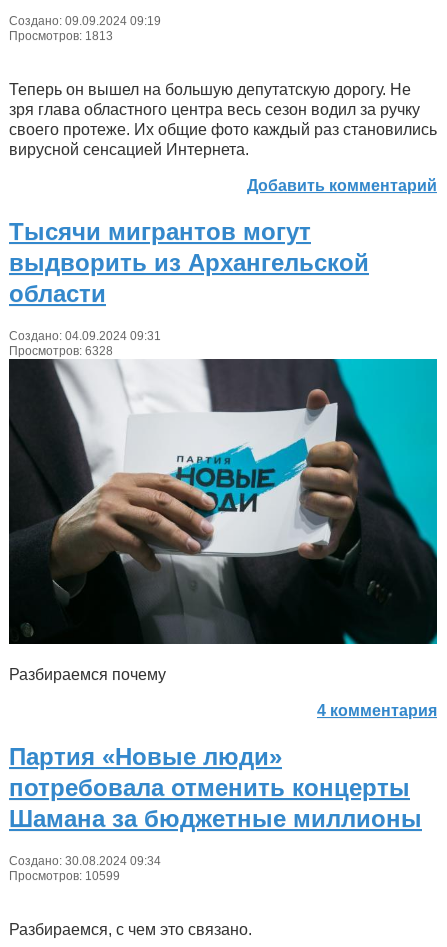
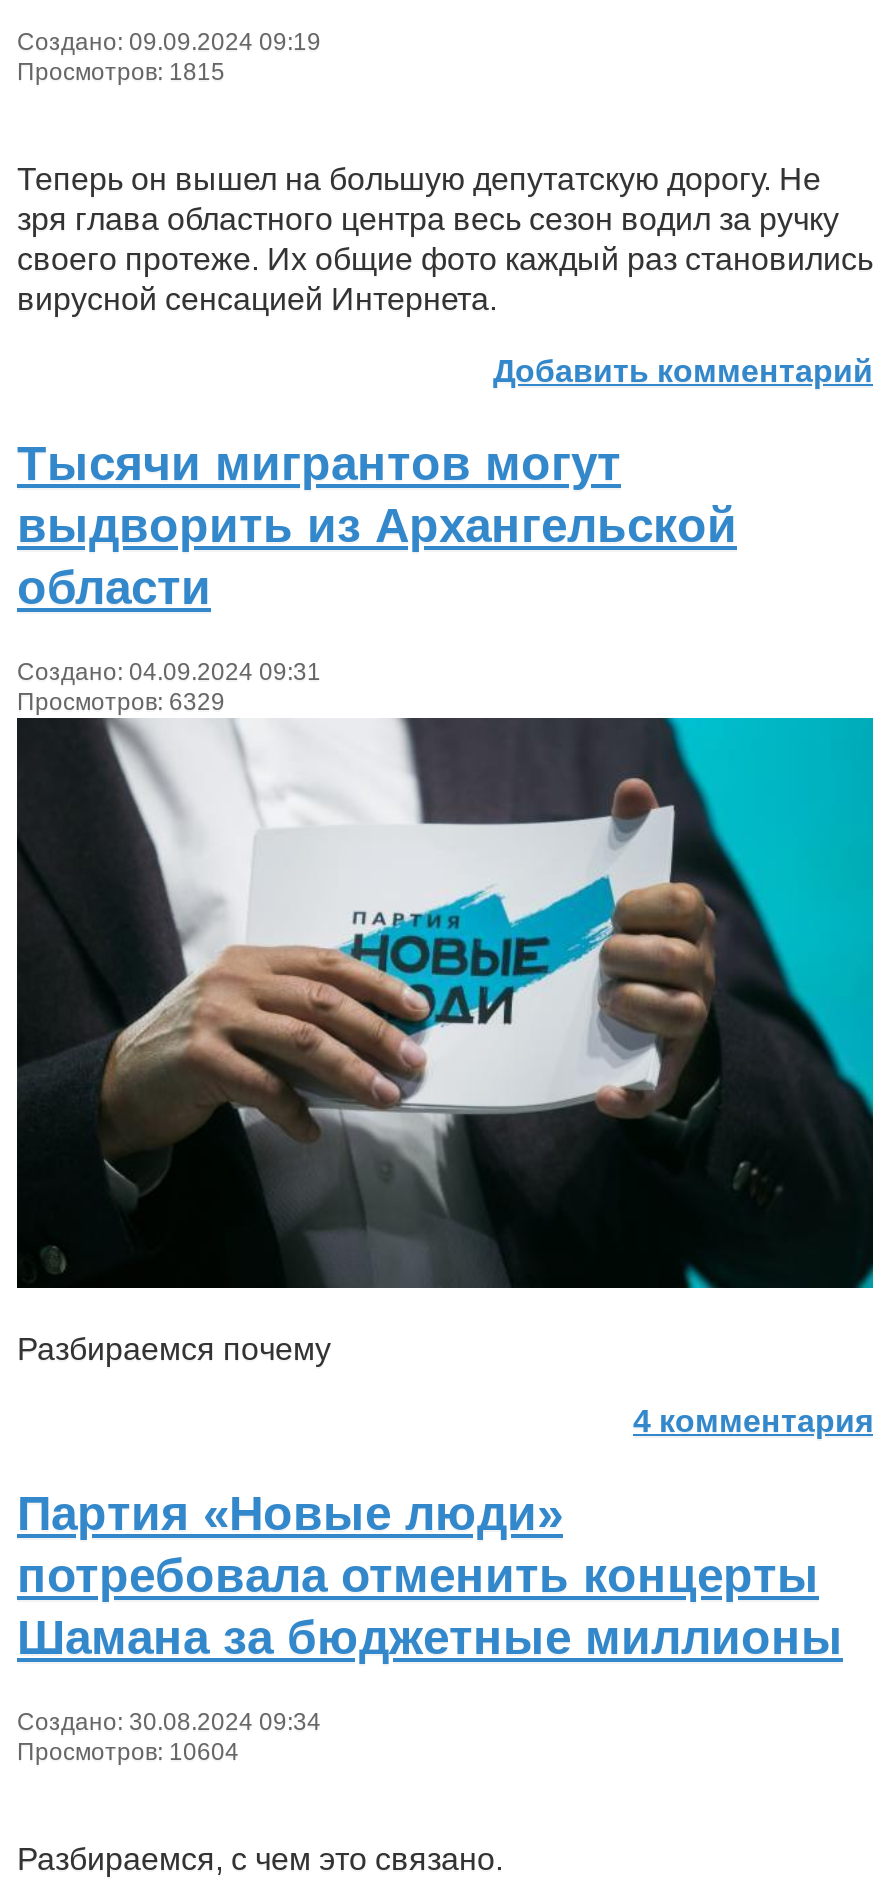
- Просмотров: 1813
+ Просмотров: 1815

- Просмотров: 6328
+ Просмотров: 6329

- Просмотров: 10599
+ Просмотров: 10604
